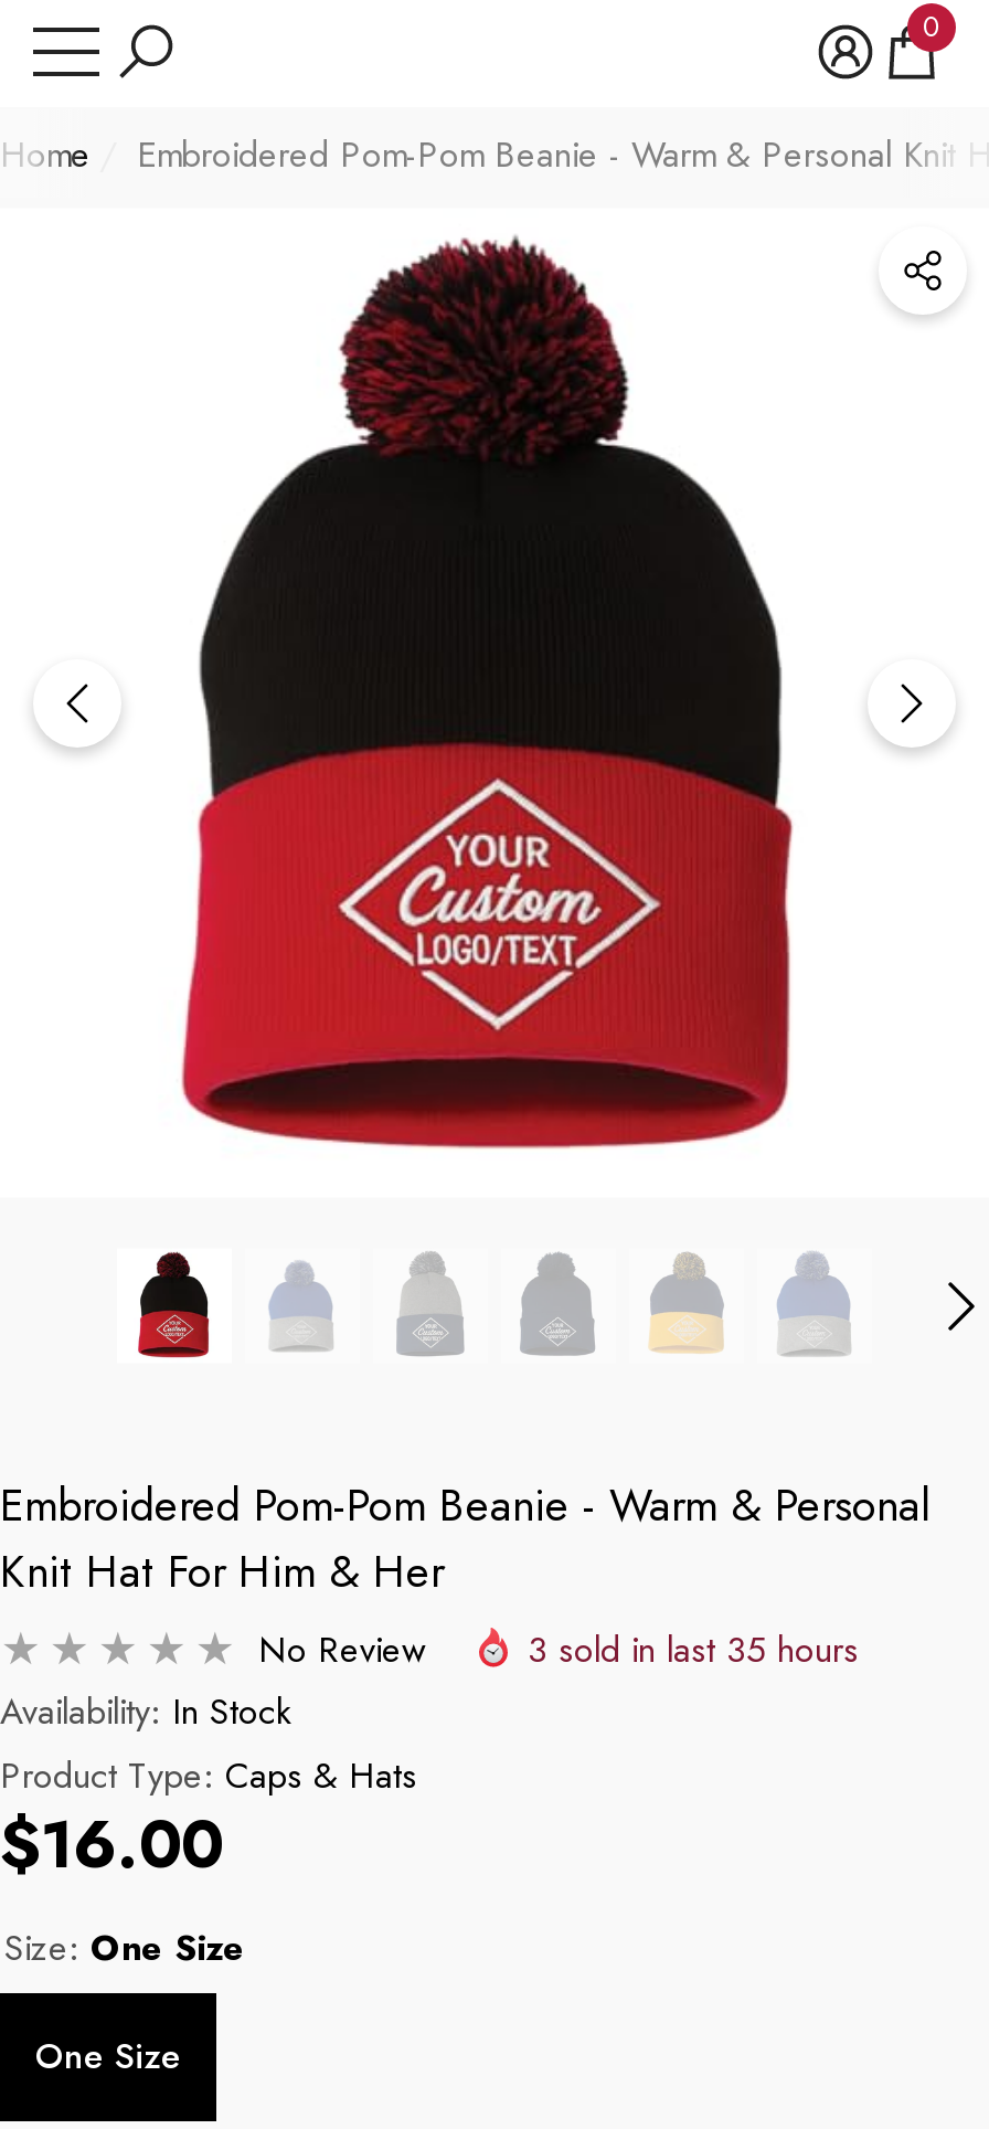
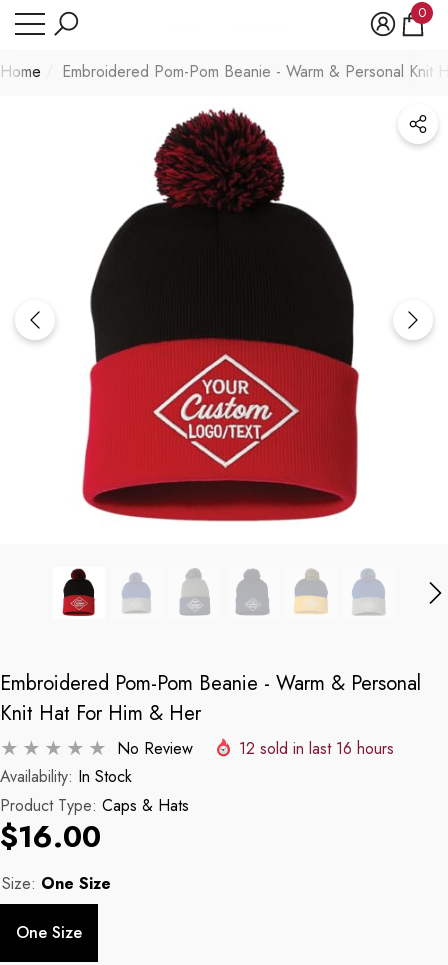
- 3 sold in last 35 hours
+ 12 sold in last 16 hours
